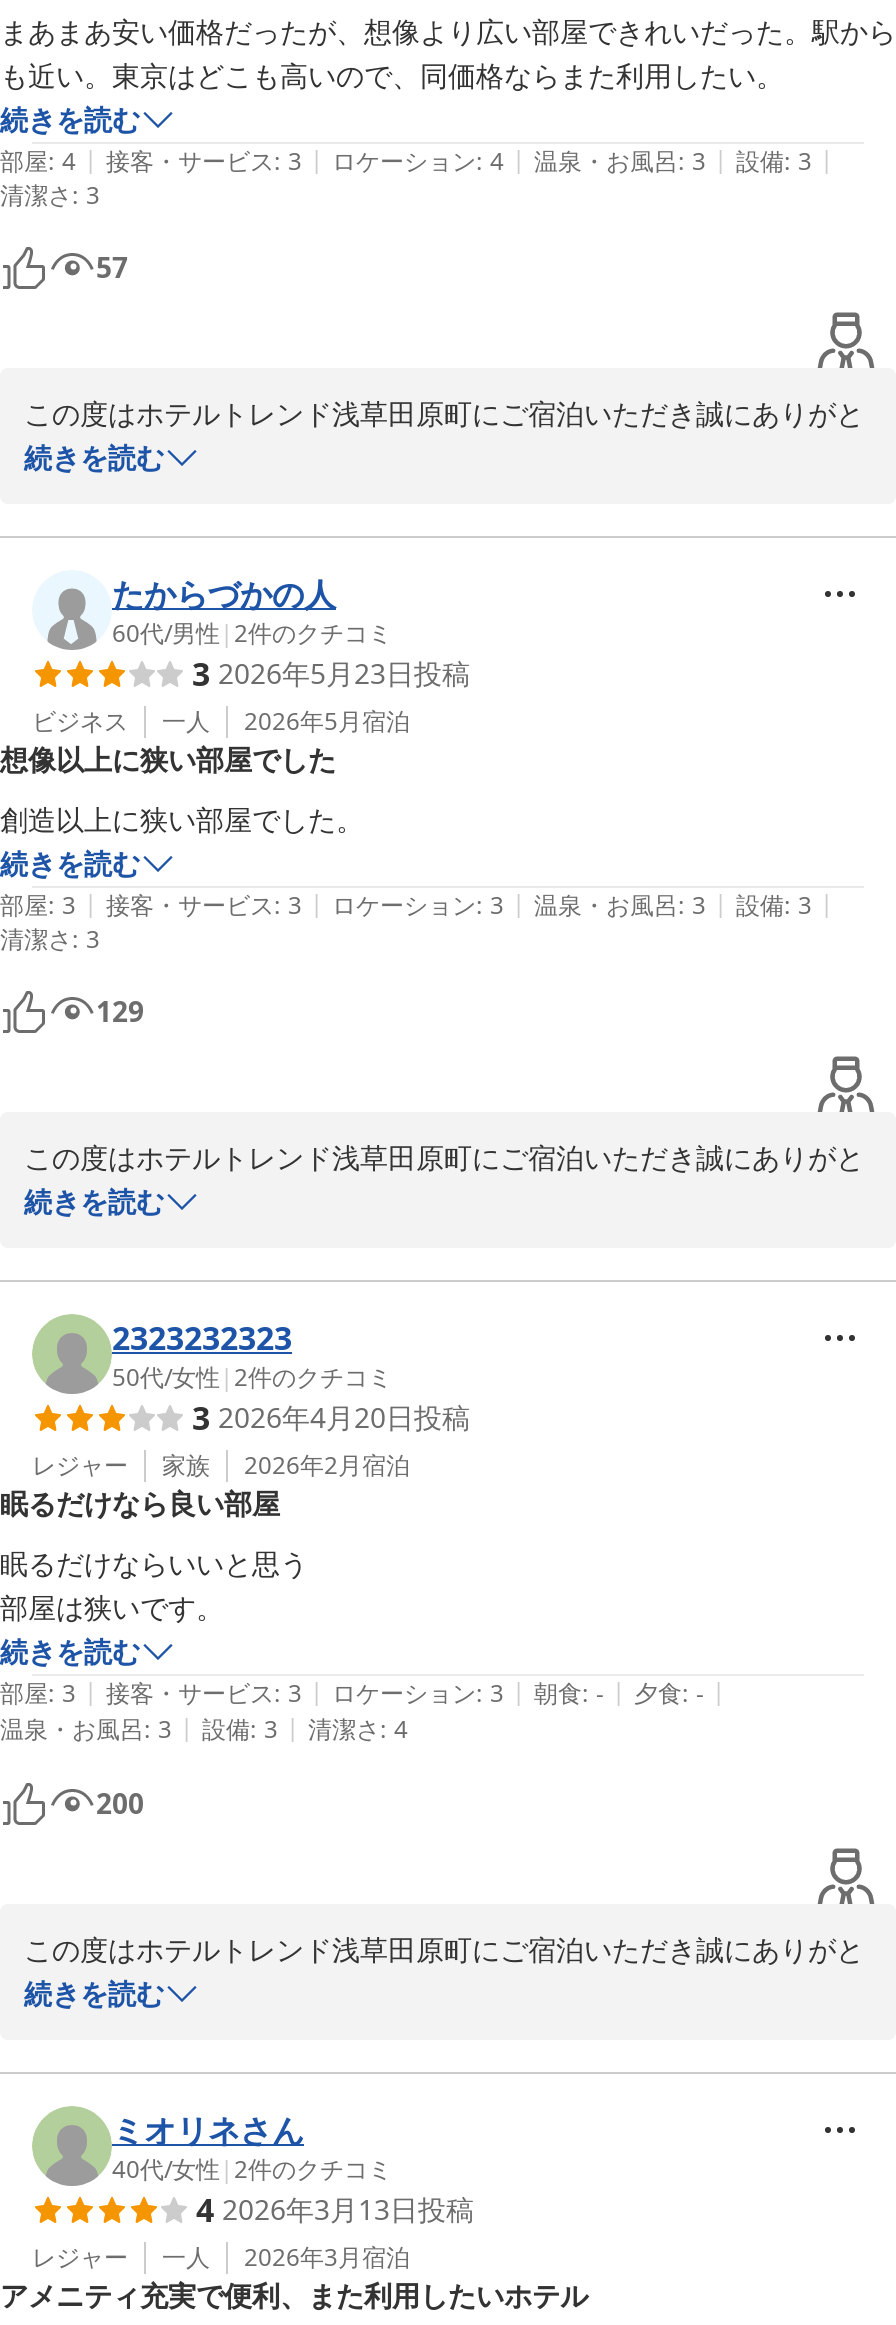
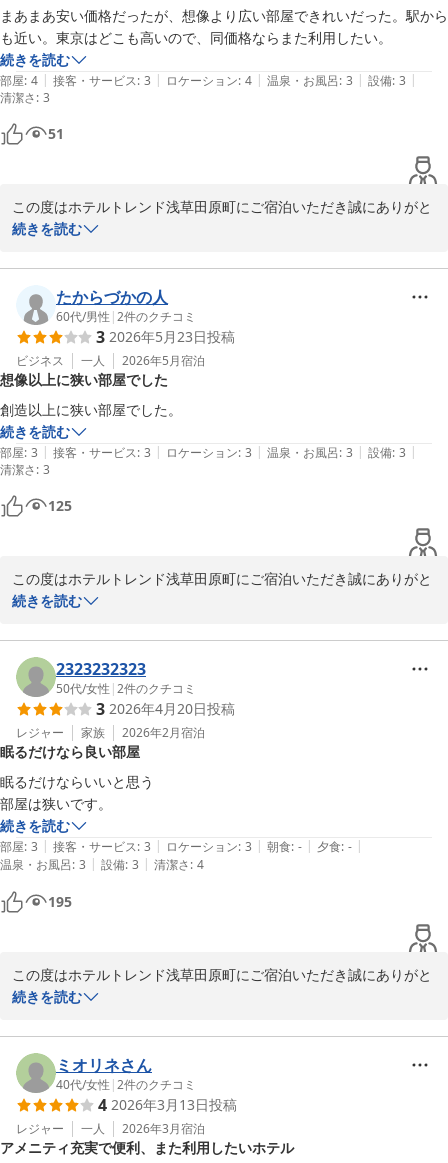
- 57
+ 51

- 129
+ 125

- 200
+ 195
